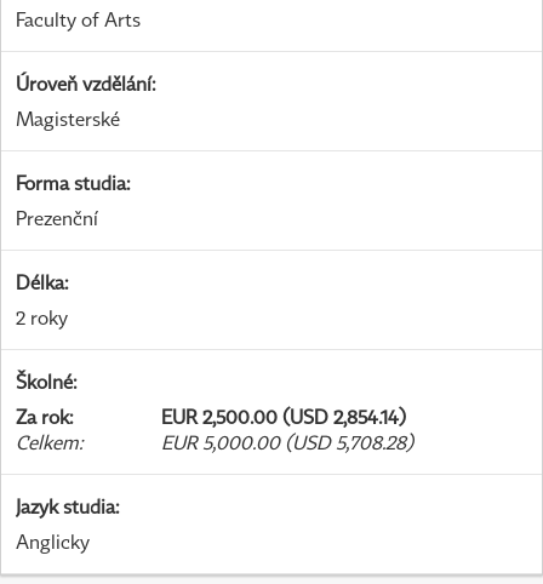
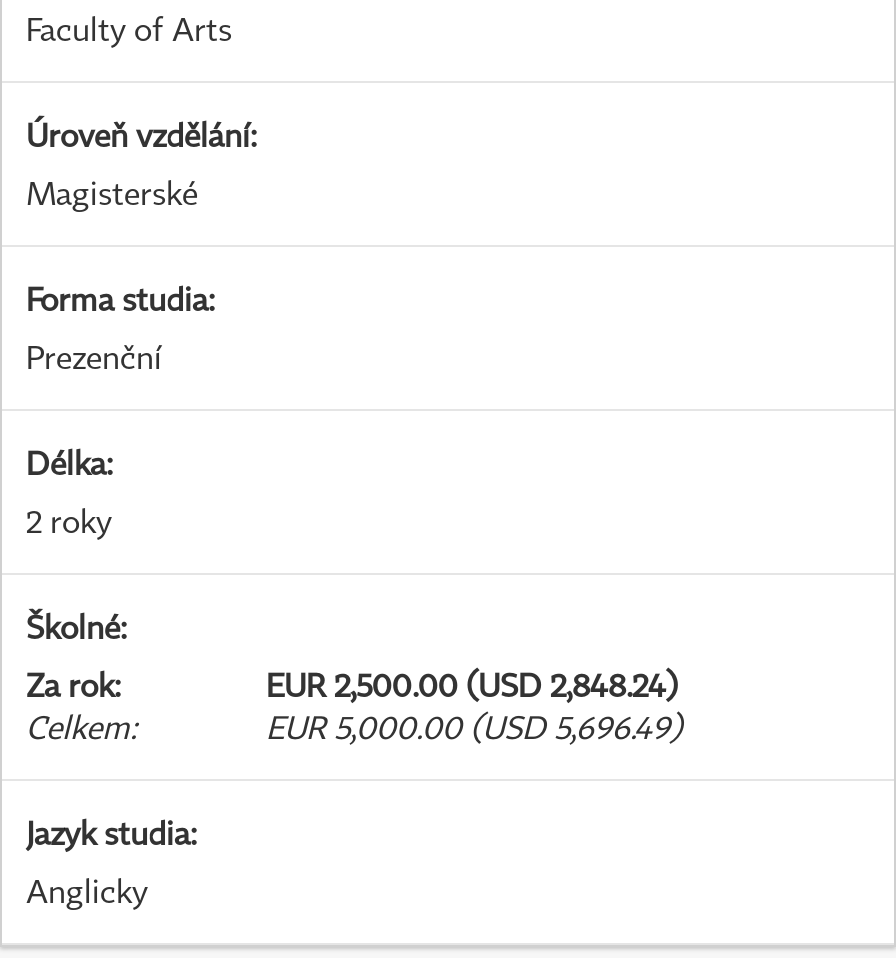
- EUR 2,500.00 (USD 2,854.14)
+ EUR 2,500.00 (USD 2,848.24)

- EUR 5,000.00 (USD 5,708.28)
+ EUR 5,000.00 (USD 5,696.49)
